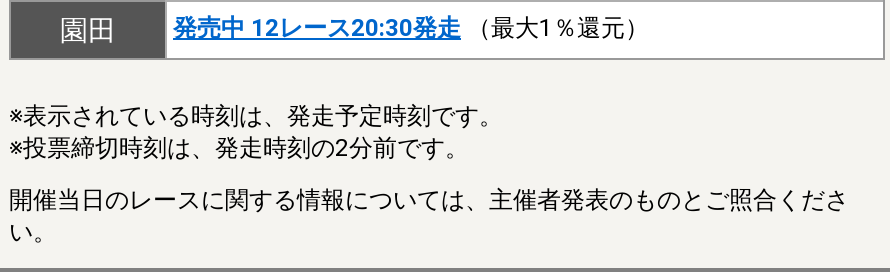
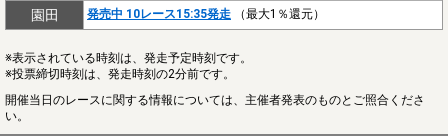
- 発売中 12レース20:30発走（最大1％還元）
+ 発売中 10レース15:35発走（最大1％還元）
